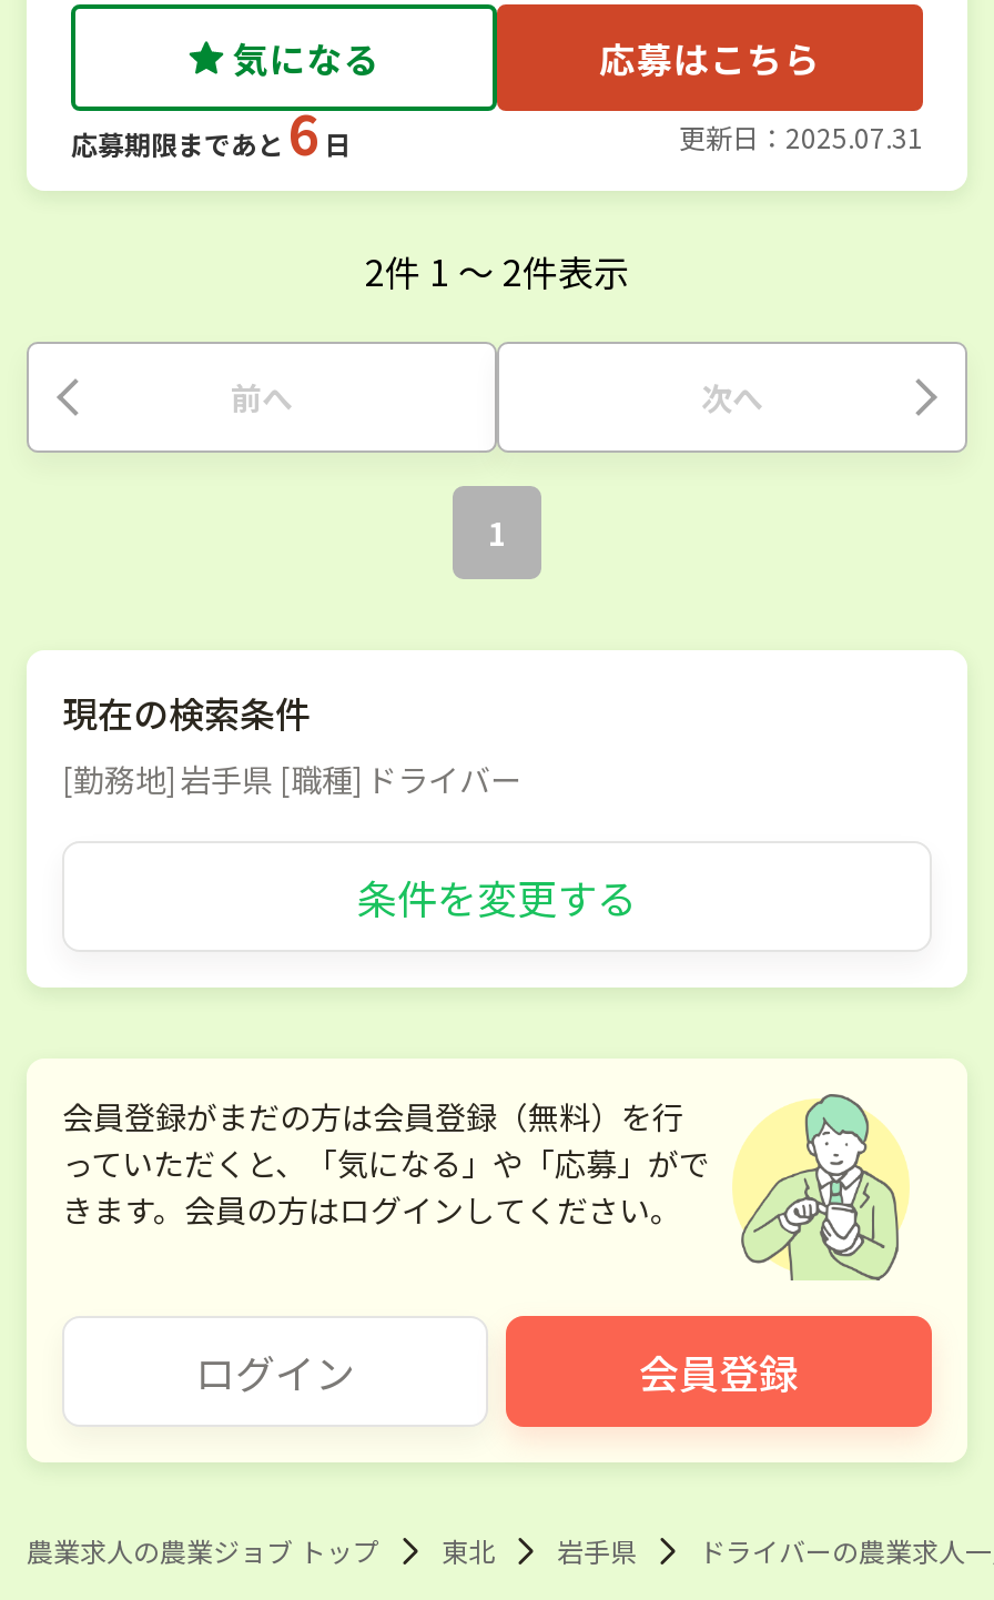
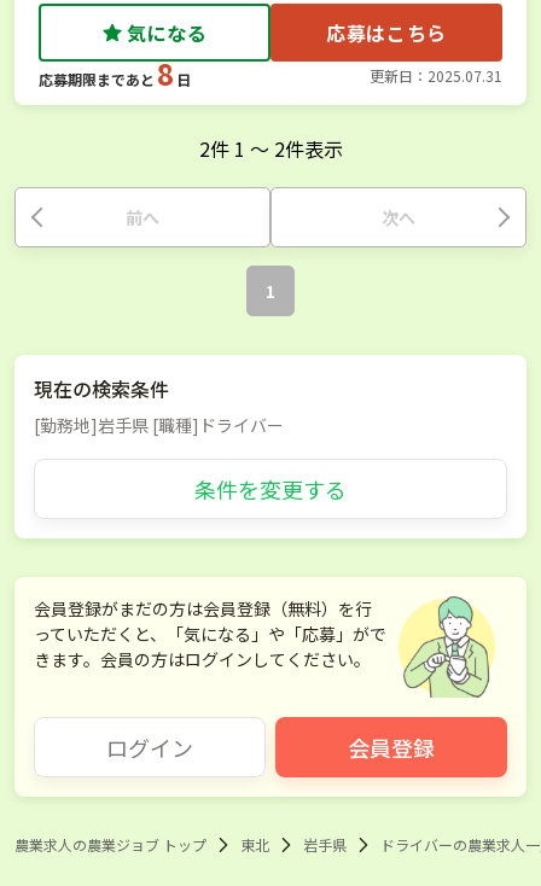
- 応募期限まであと 6 日
+ 応募期限まであと 8 日
